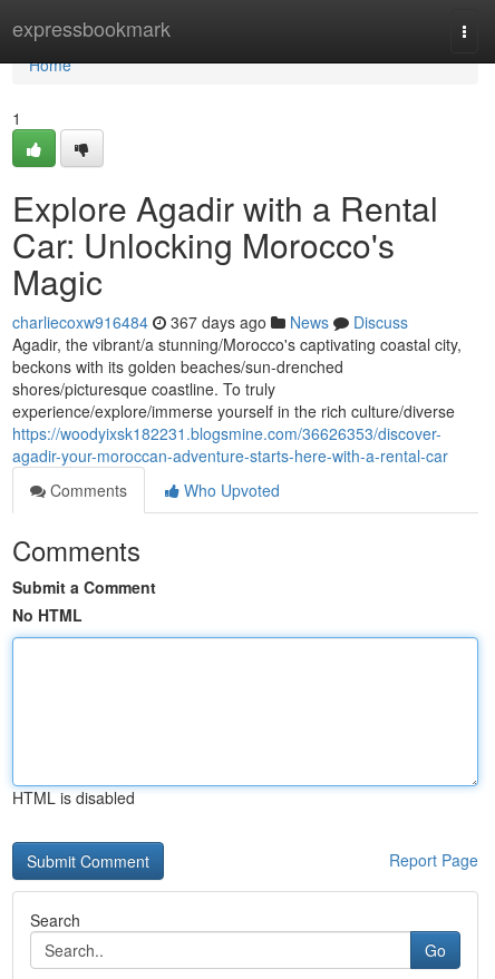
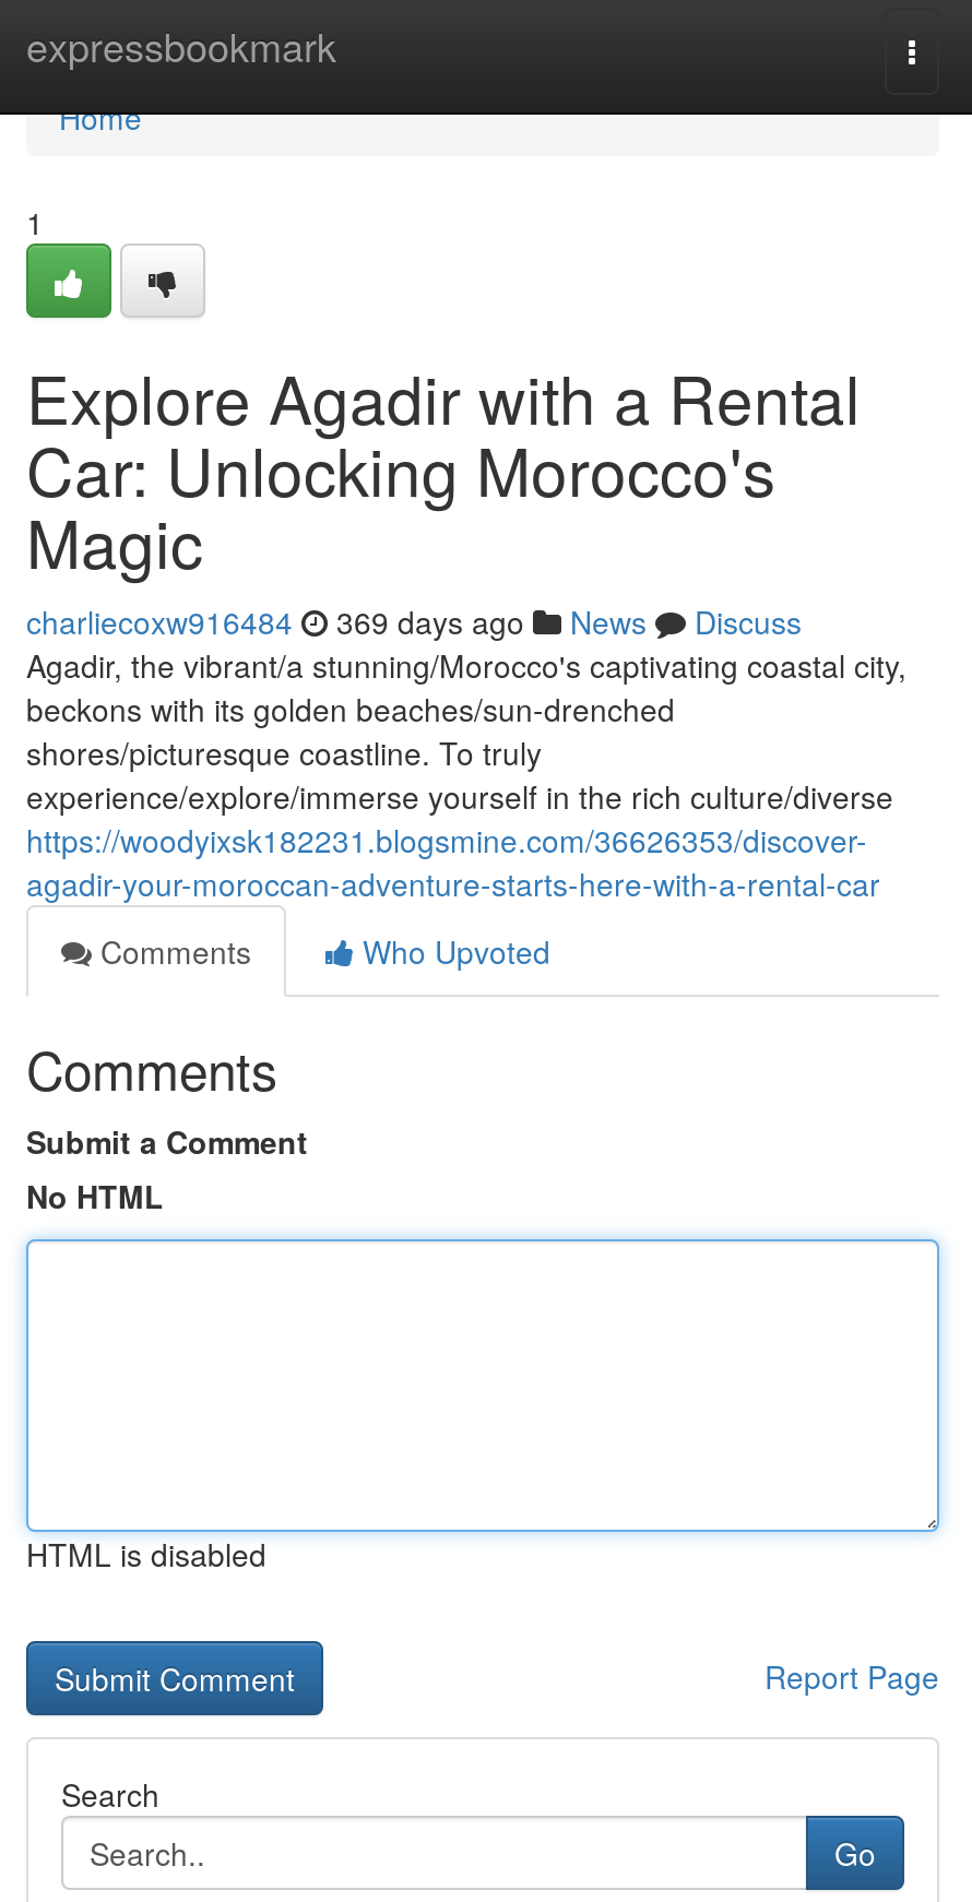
- charliecoxw916484 367 days ago News Discuss
+ charliecoxw916484 369 days ago News Discuss
